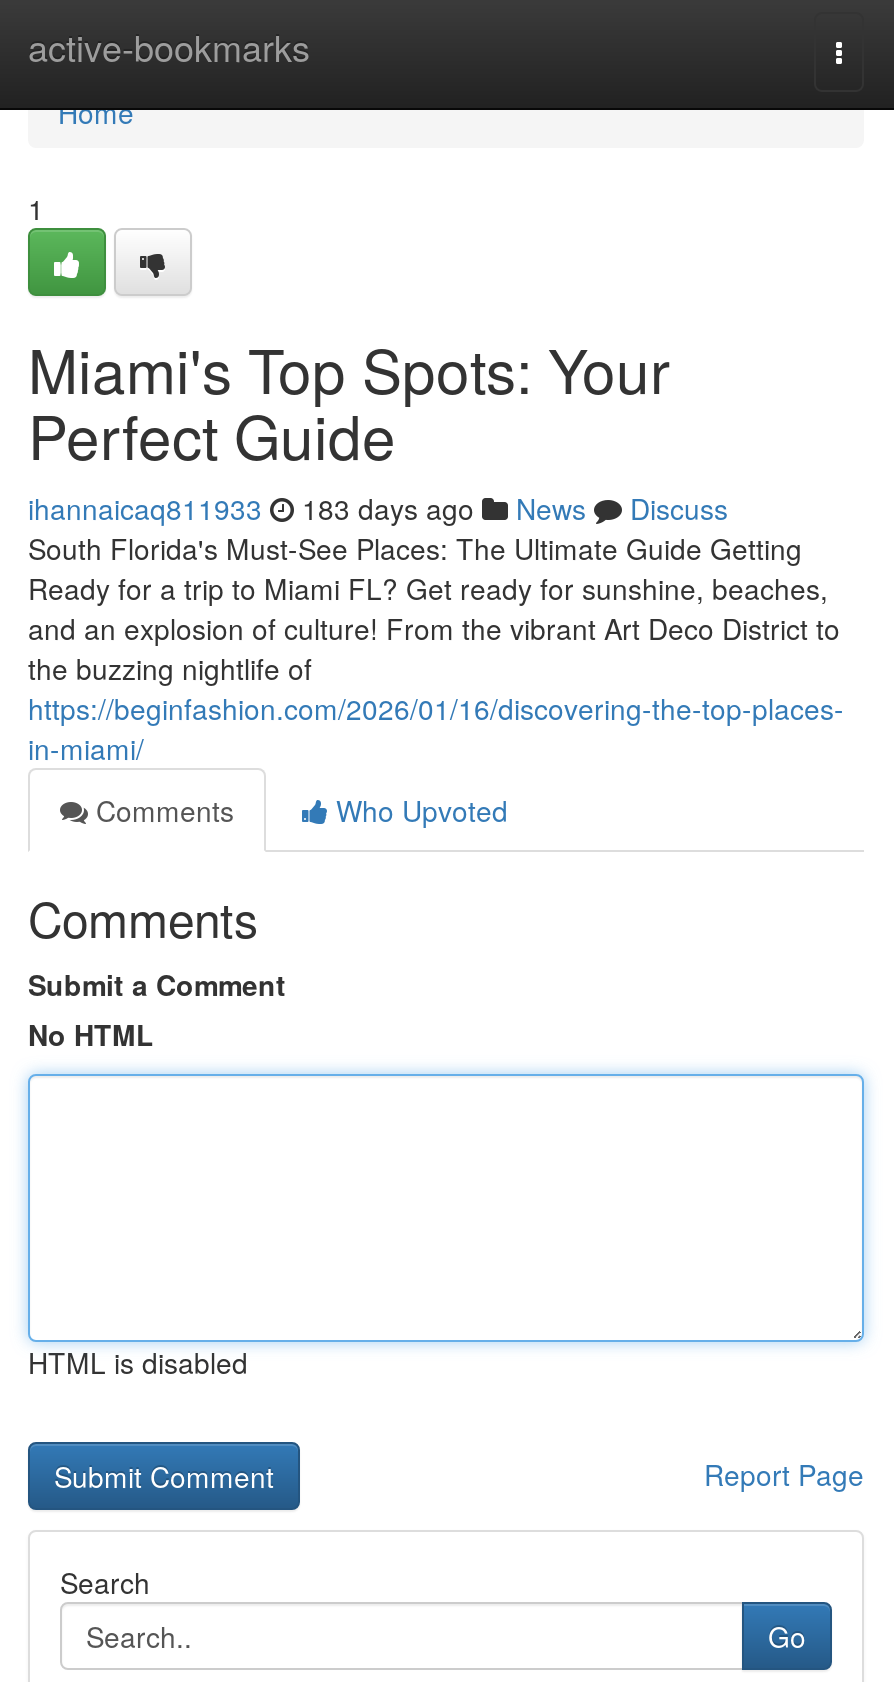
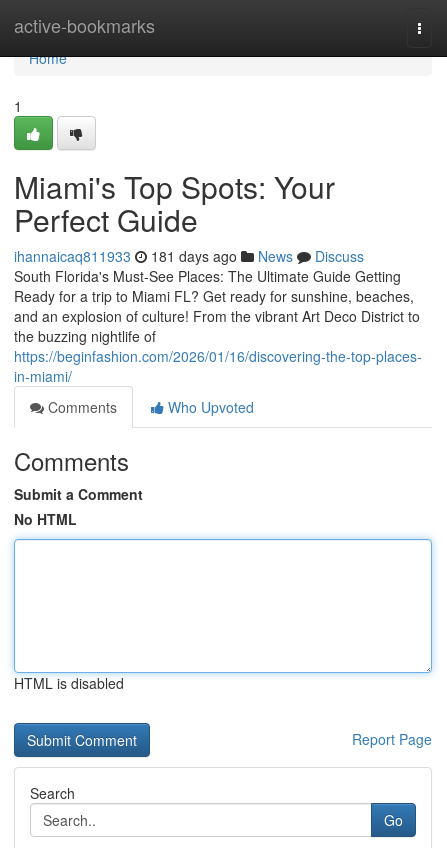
- ihannaicaq811933 183 days ago News Discuss
+ ihannaicaq811933 181 days ago News Discuss
